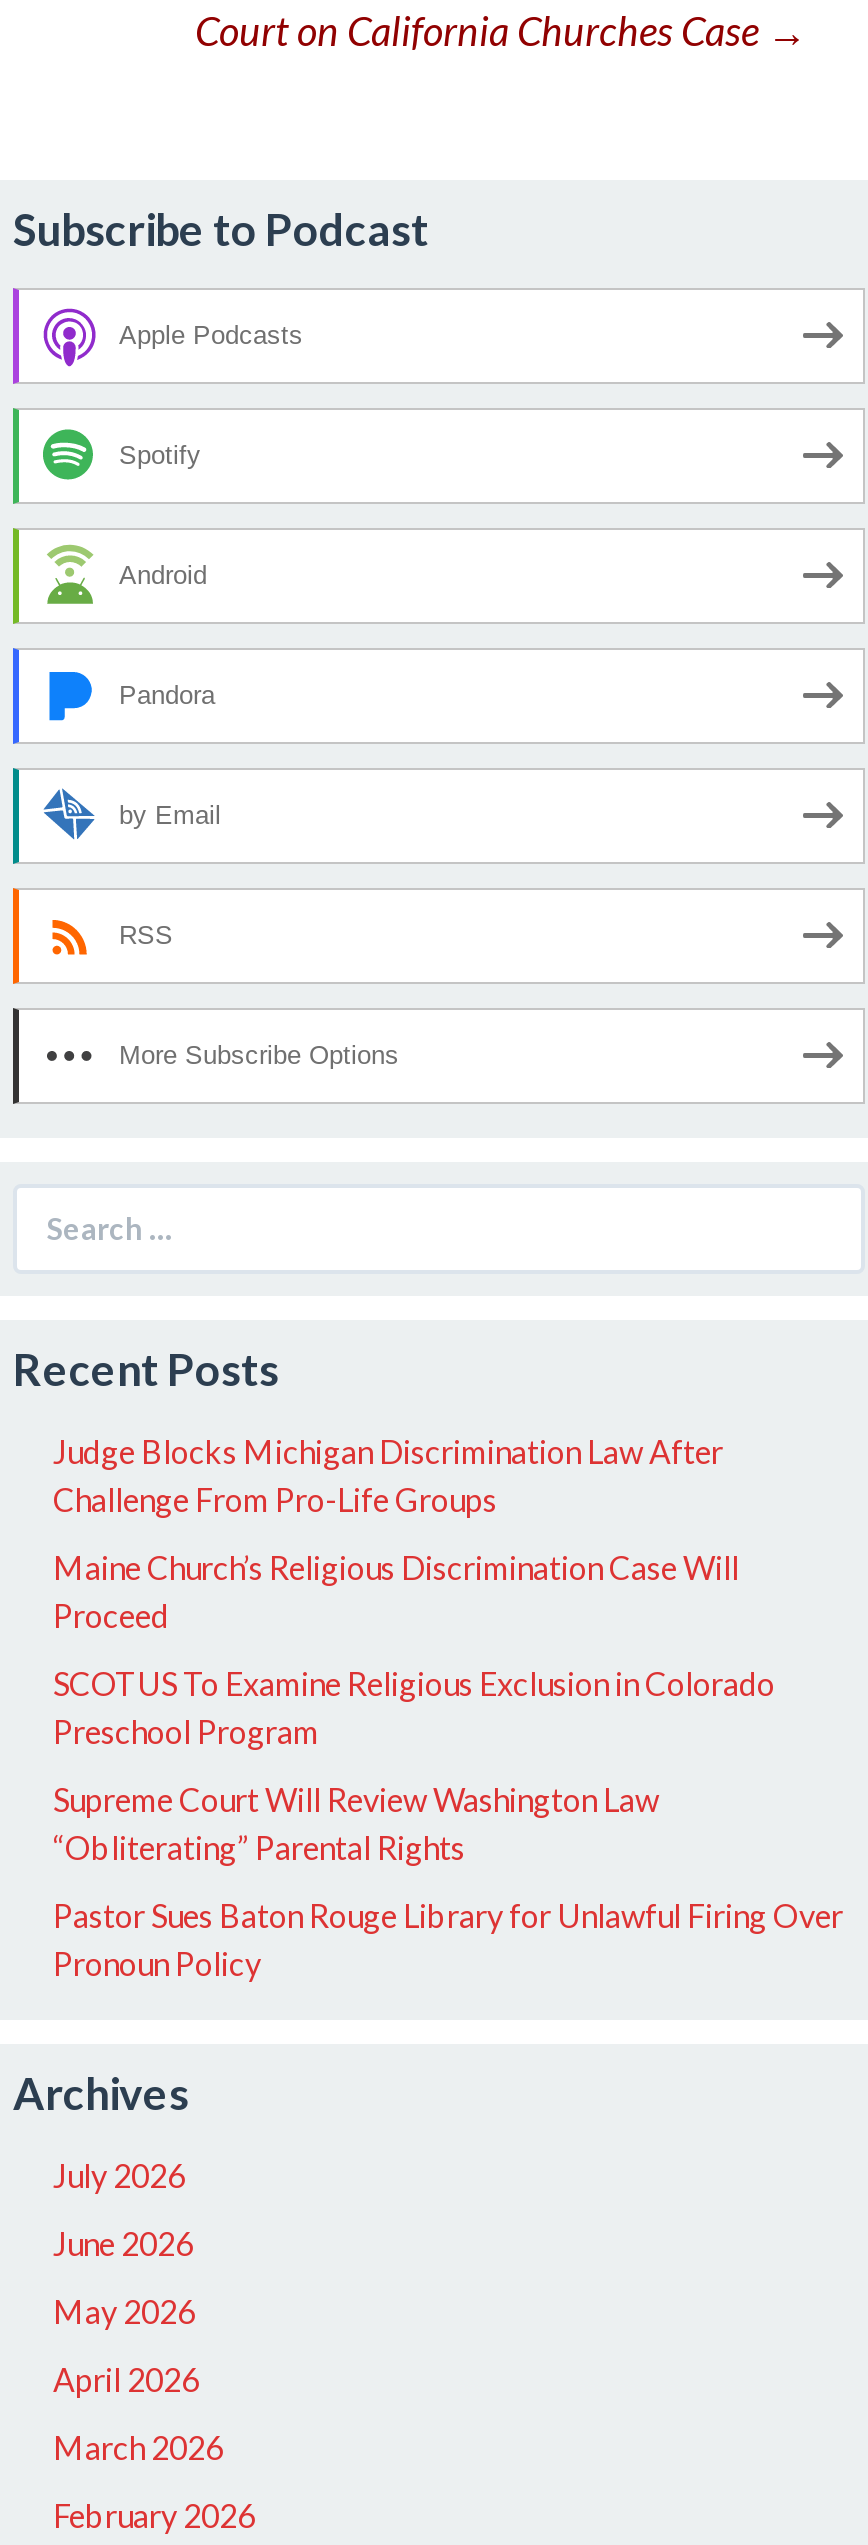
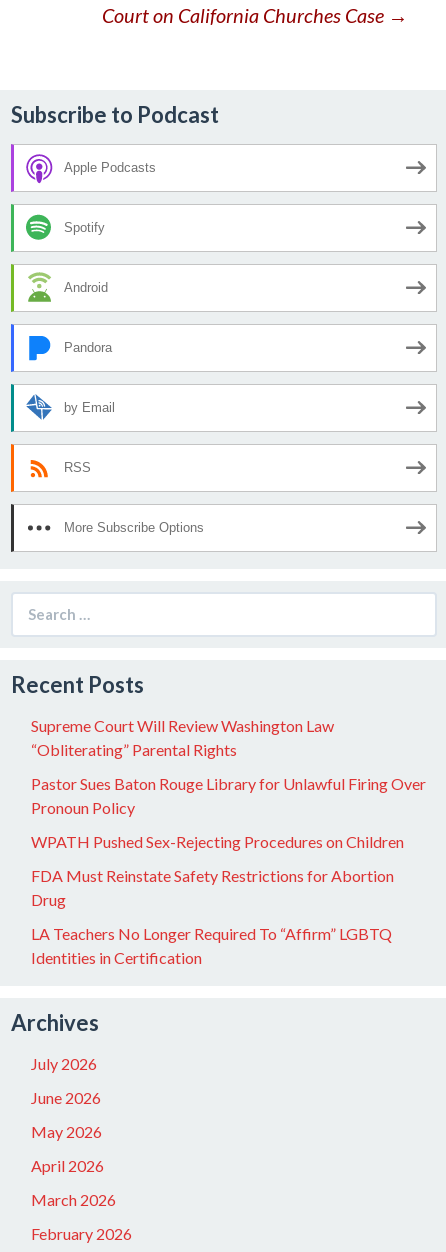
- Judge Blocks Michigan Discrimination Law After
- Challenge From Pro-Life Groups
- Maine Church’s Religious Discrimination Case Will
- Proceed
- SCOTUS To Examine Religious Exclusion in Colorado
- Preschool Program

moved up: Supreme Court Will Review Washington Law | “Obliterating” Parental Rights | Pastor Sues Baton Rouge Library for Unlawful Firing Over | Pronoun Policy

+ WPATH Pushed Sex-Rejecting Procedures on Children
+ FDA Must Reinstate Safety Restrictions for Abortion
+ Drug
+ LA Teachers No Longer Required To “Affirm” LGBTQ
+ Identities in Certification
